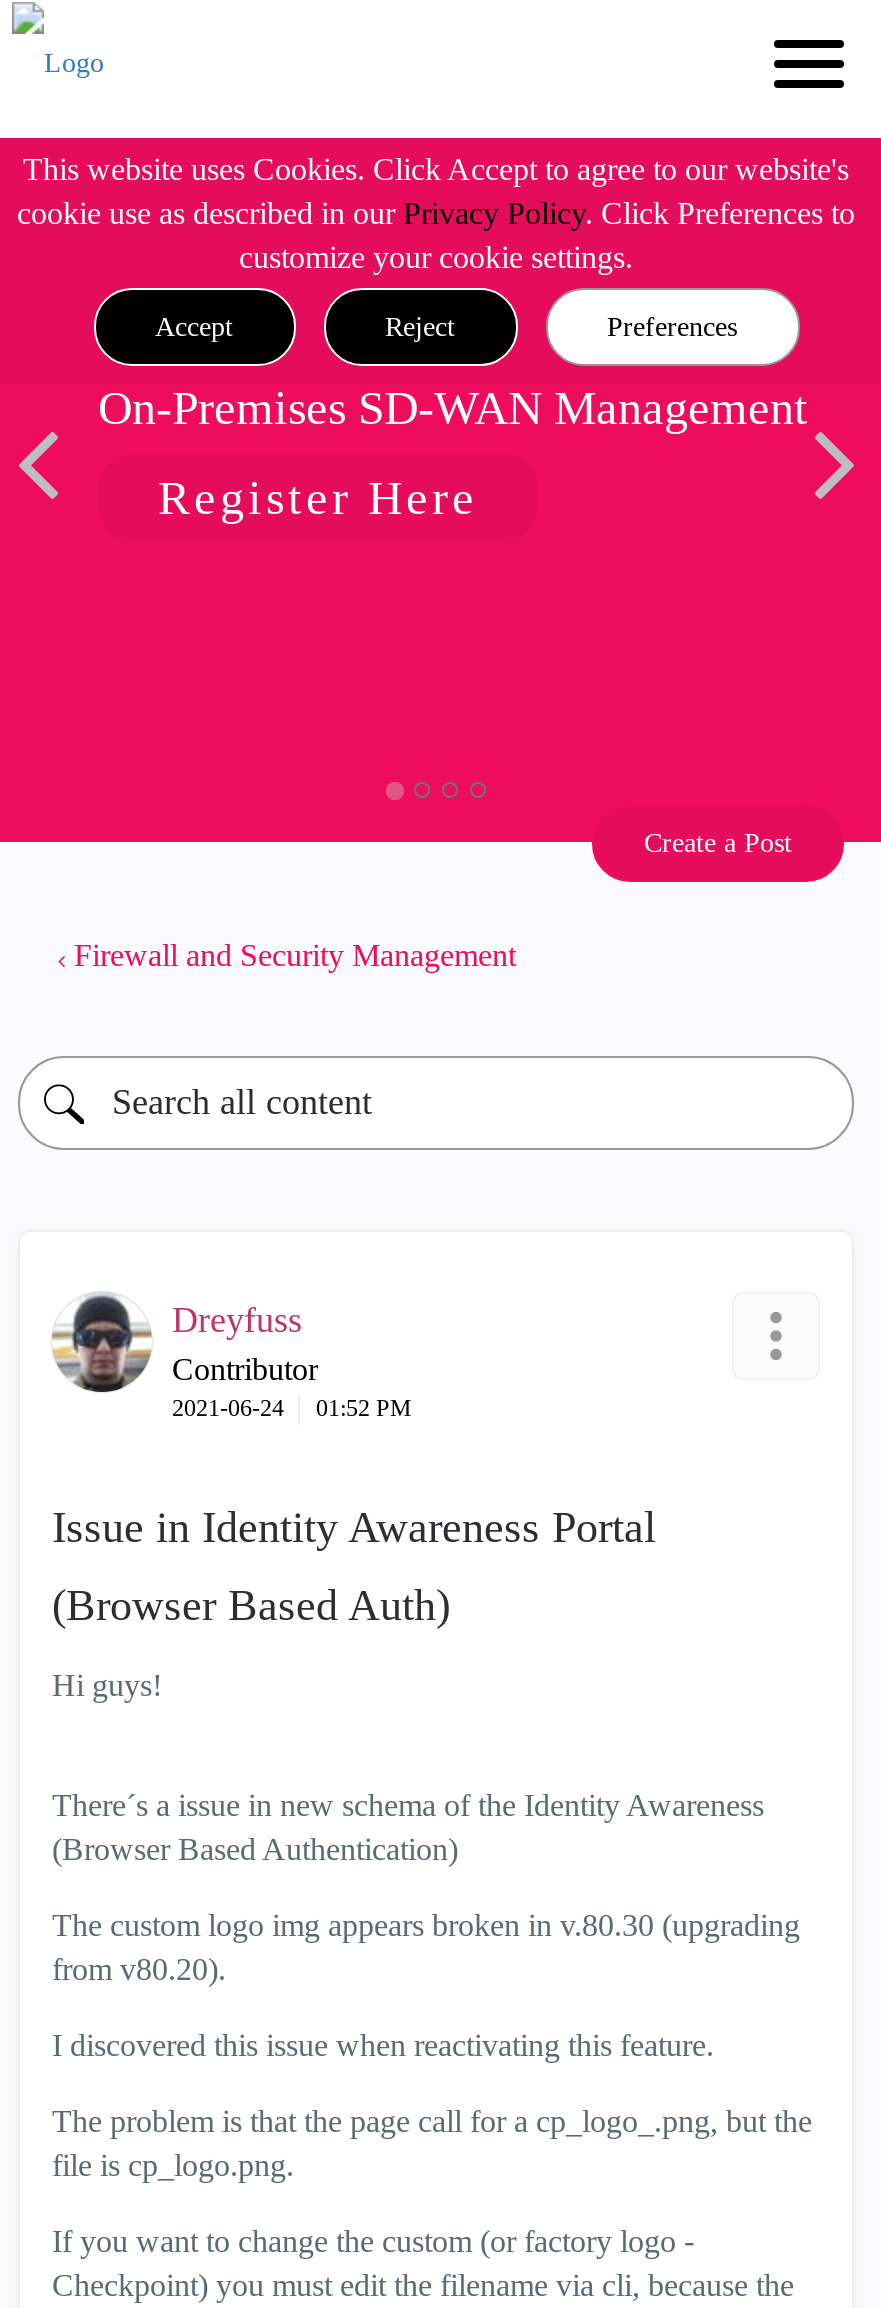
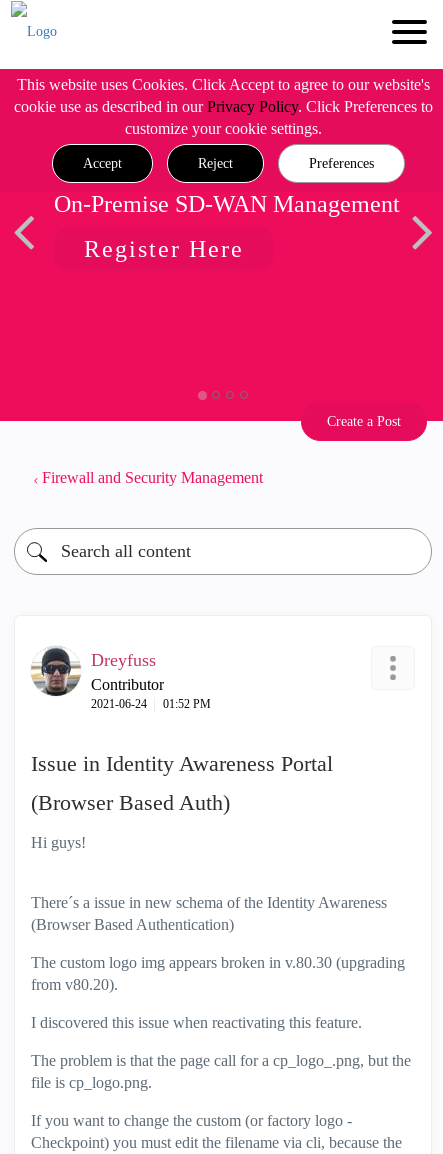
- On-Premises SD-WAN Management
+ On-Premise SD-WAN Management
